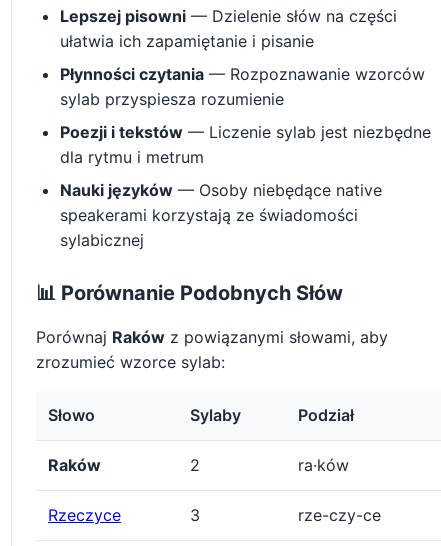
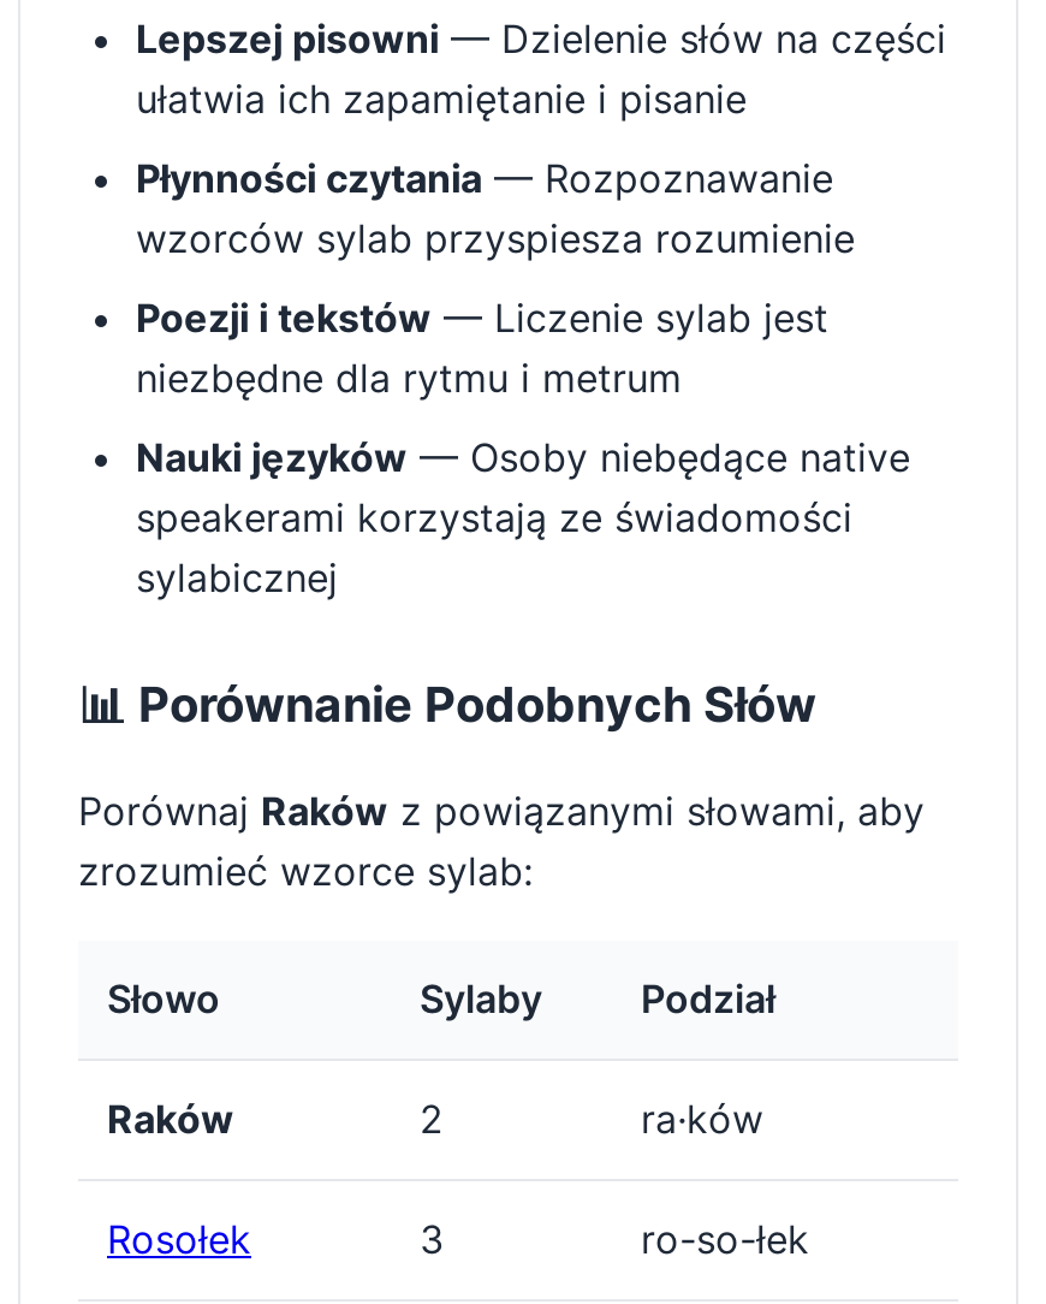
- Rzeczyce
+ Rosołek

- rze-czy-ce
+ ro-so-łek
